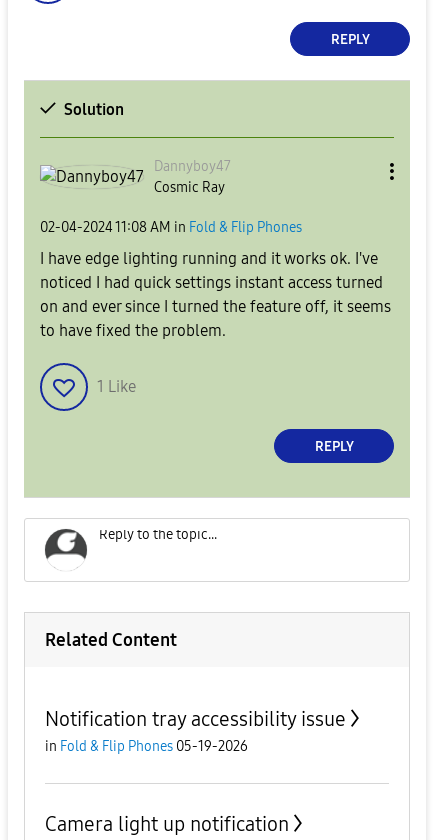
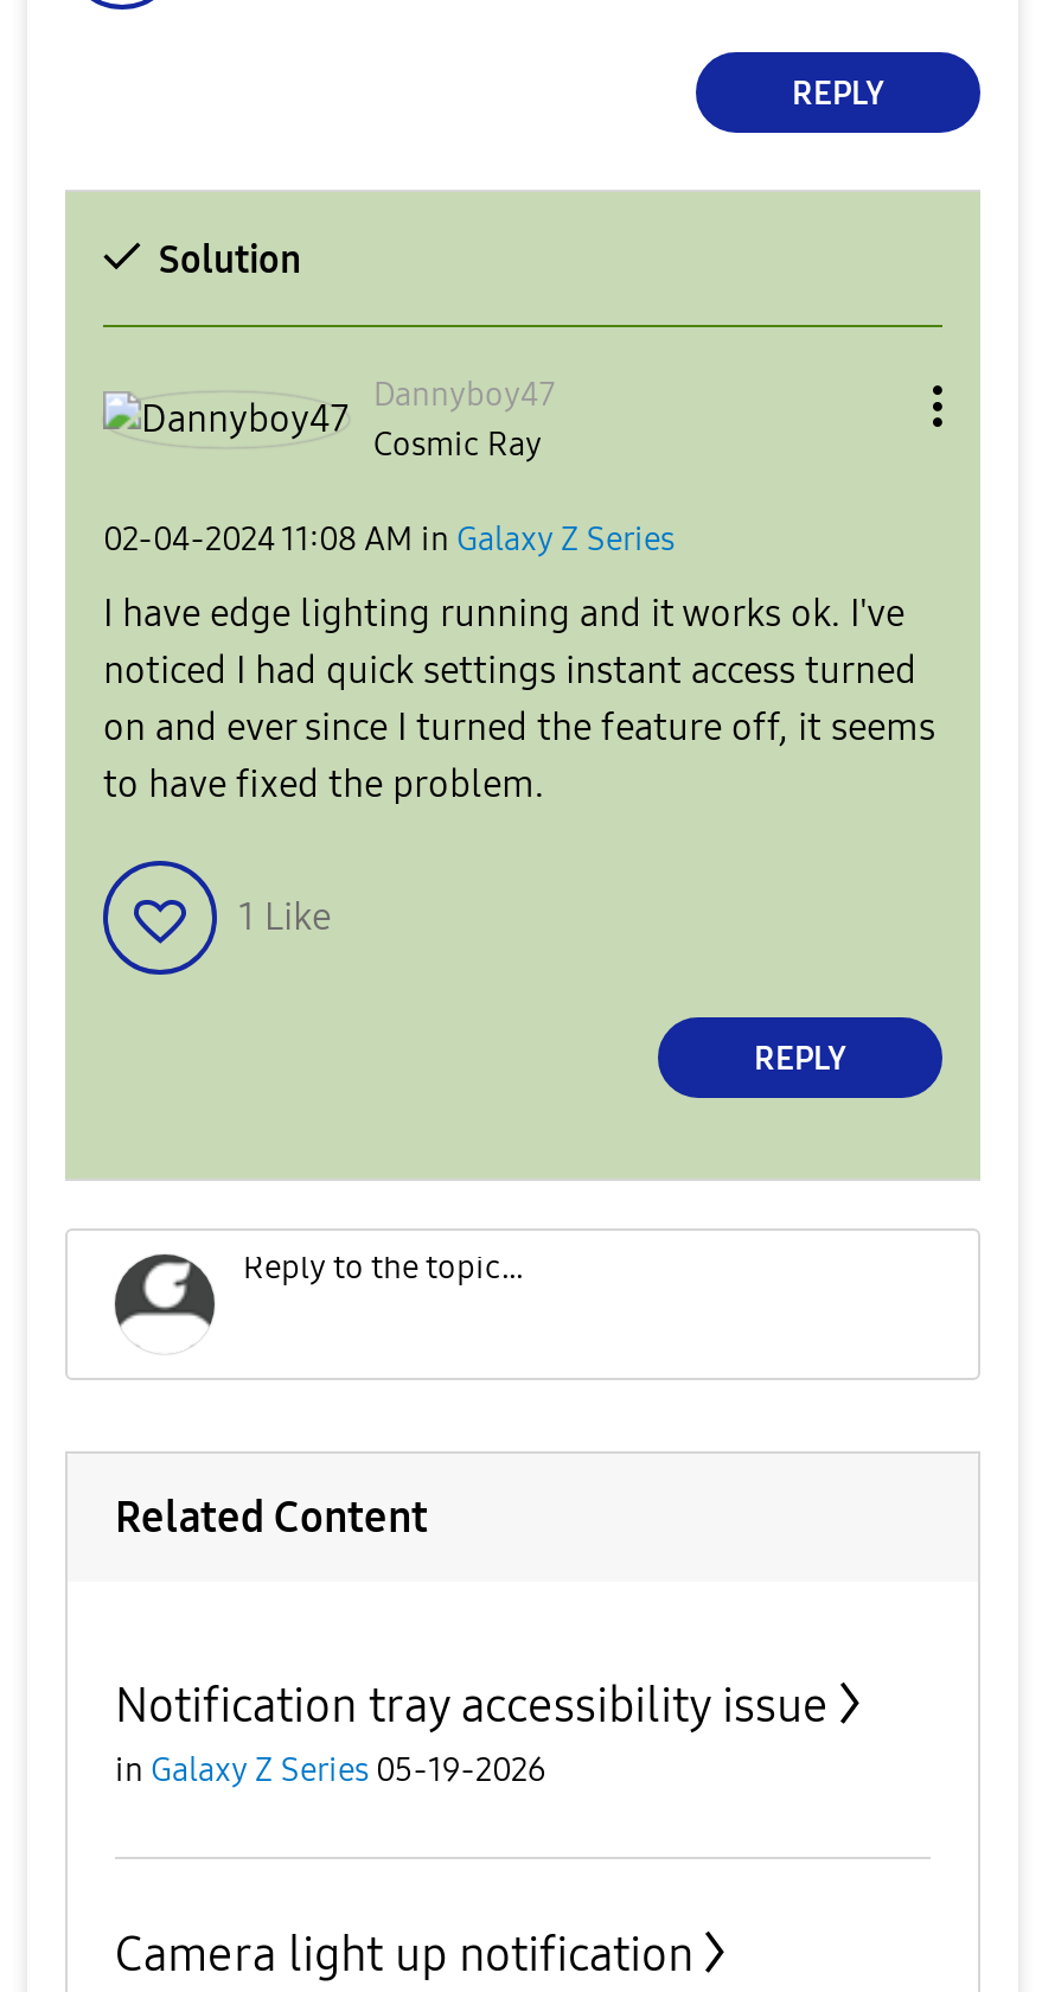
- 02-04-2024 11:08 AM in Fold & Flip Phones
+ 02-04-2024 11:08 AM in Galaxy Z Series

- in Fold & Flip Phones 05-19-2026
+ in Galaxy Z Series 05-19-2026
